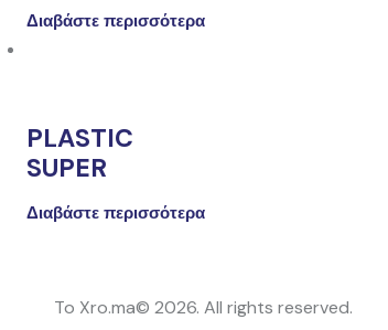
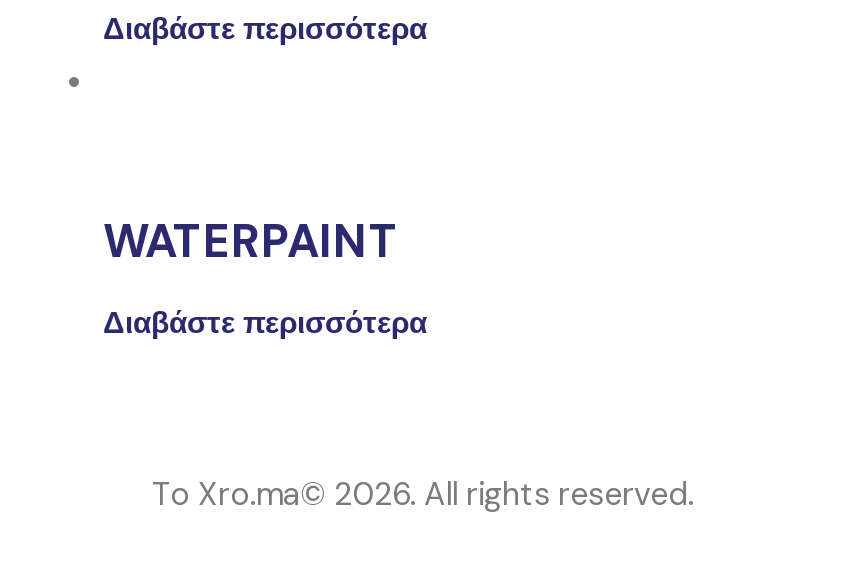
- PLASTIC
- SUPER
+ WATERPAINT
